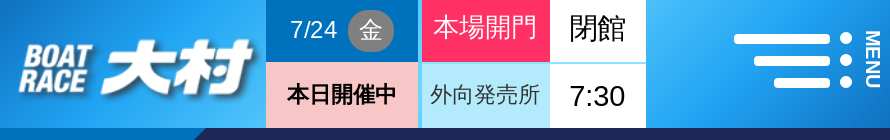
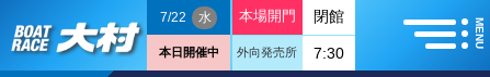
- 7/24
- 金
+ 7/22
+ 水
